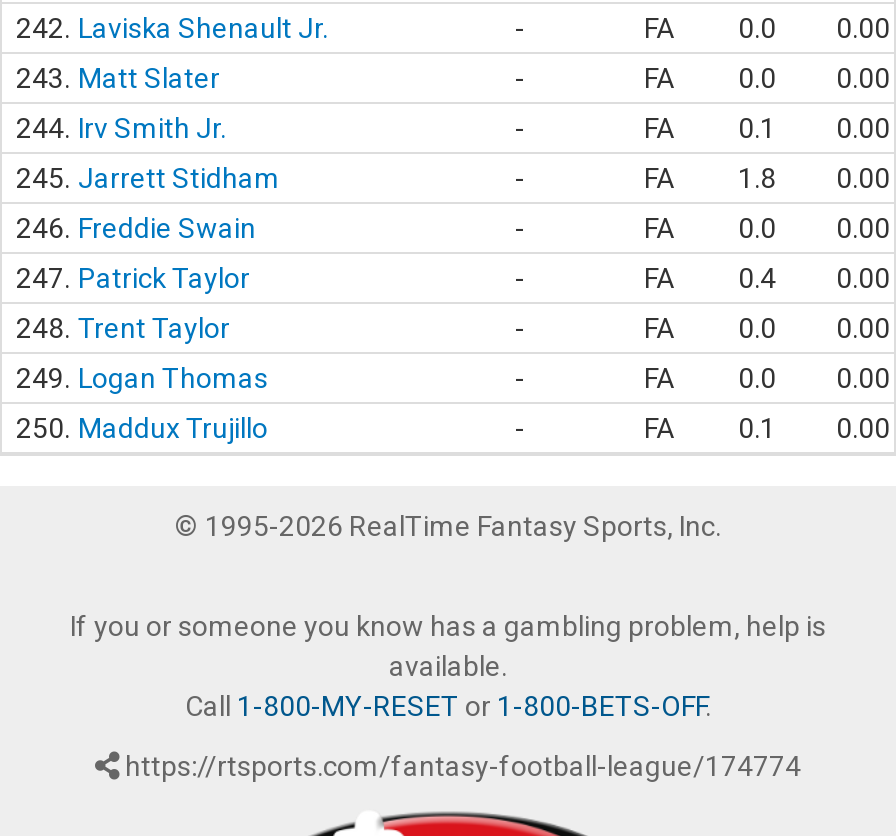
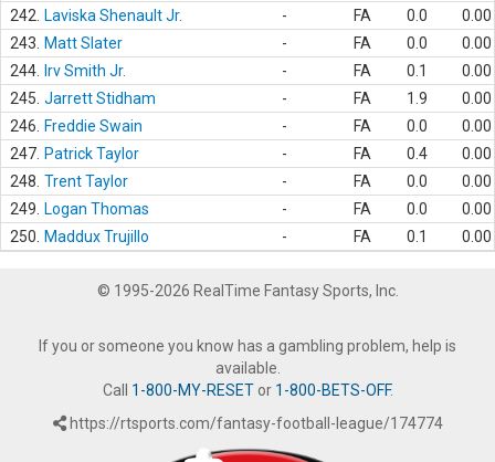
- FA 1.8 0.00
+ FA 1.9 0.00
